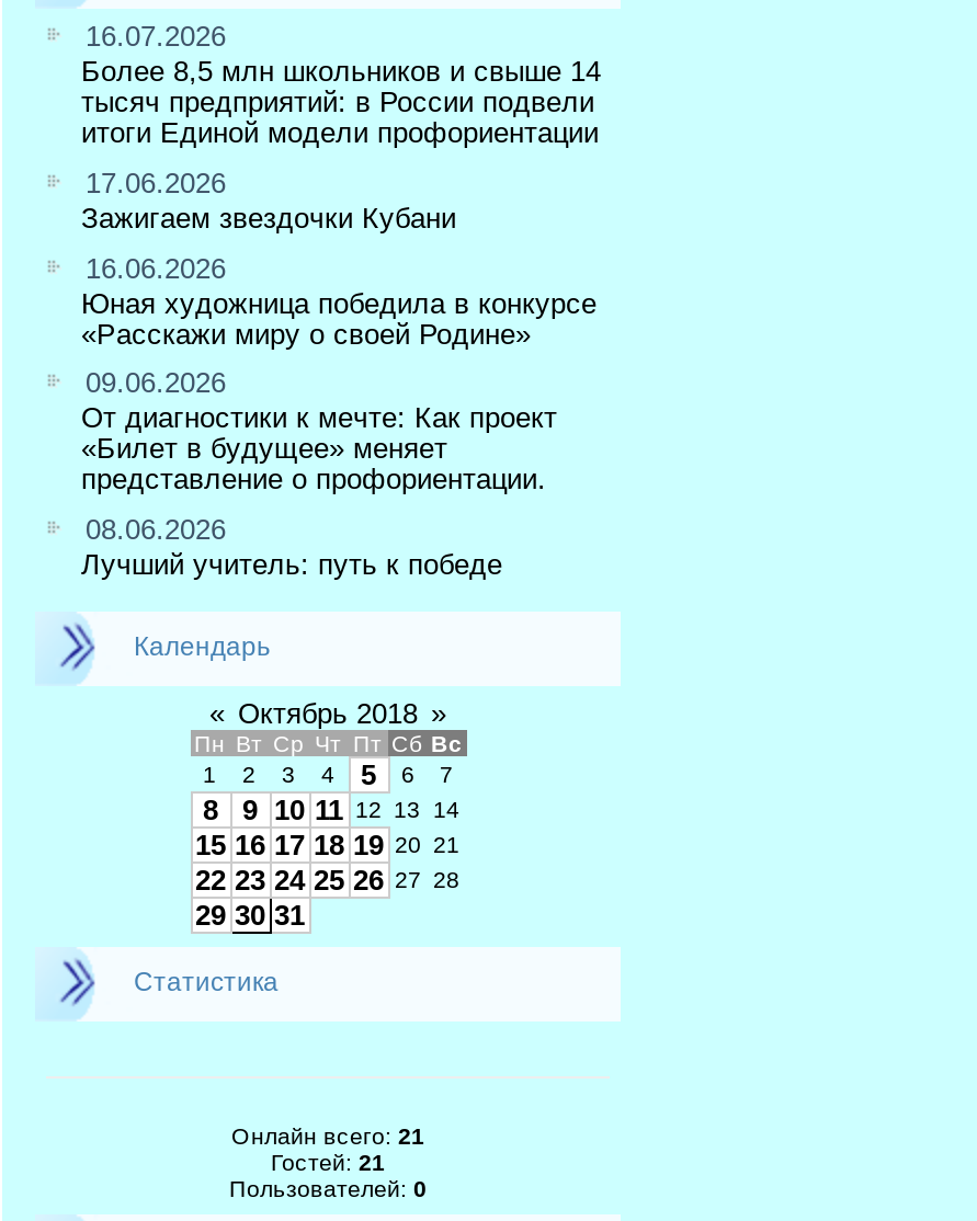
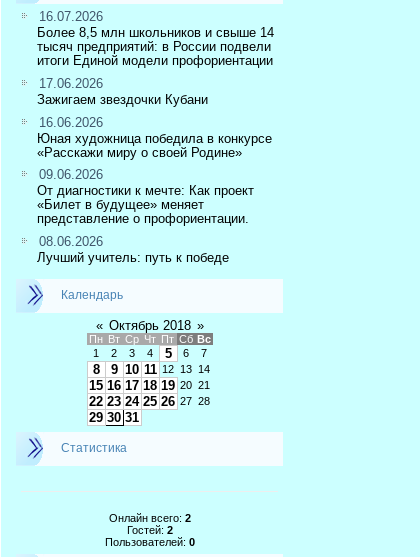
- Онлайн всего: 21
+ Онлайн всего: 2

- Гостей: 21
+ Гостей: 2
